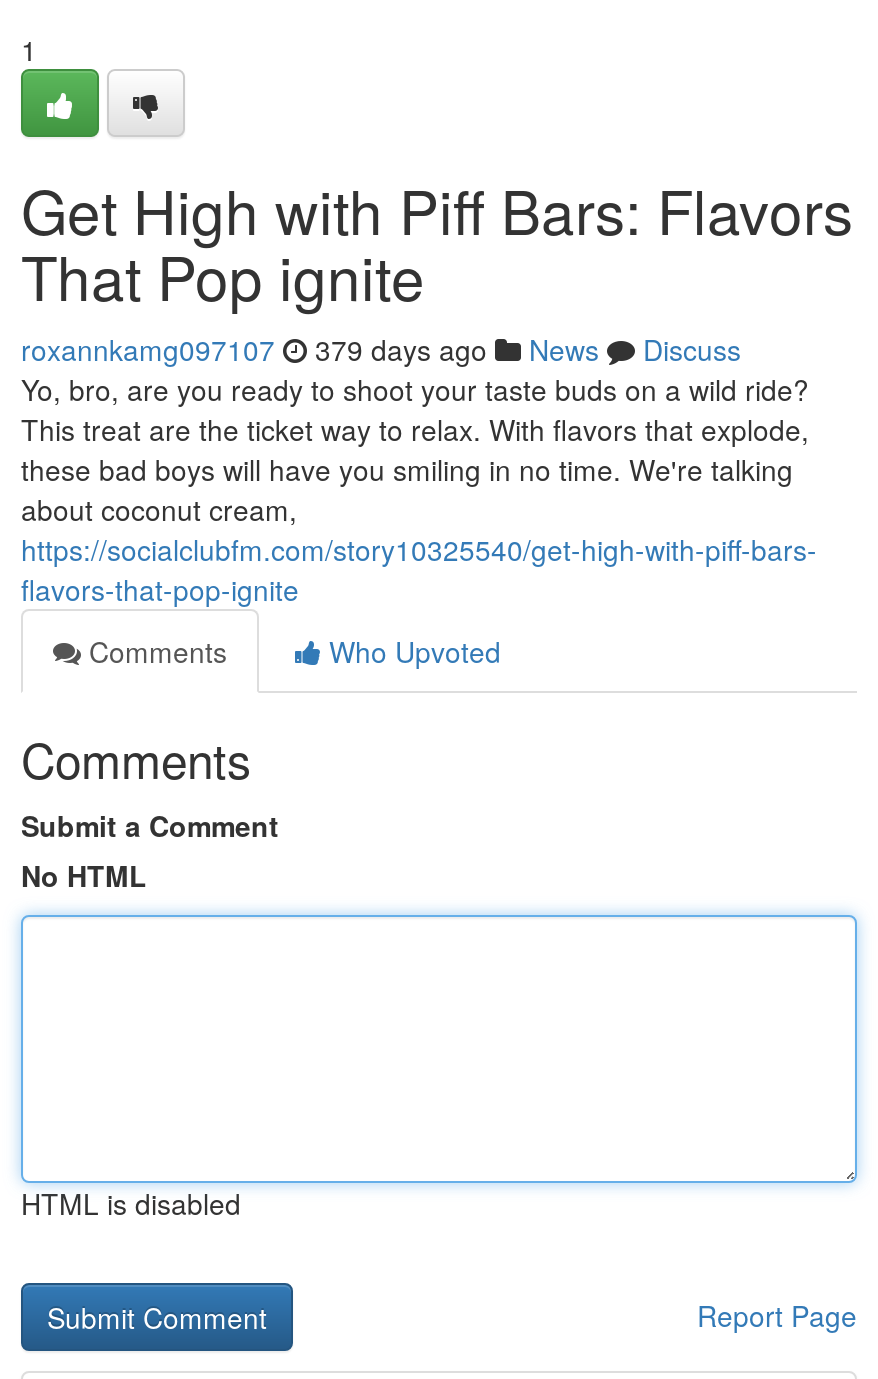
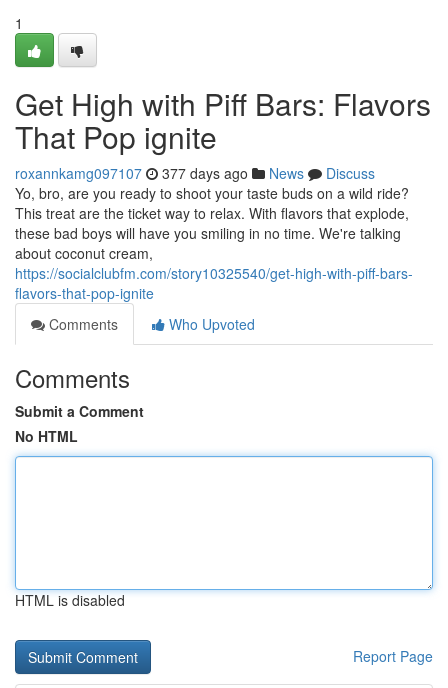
- roxannkamg097107 379 days ago News Discuss
+ roxannkamg097107 377 days ago News Discuss
